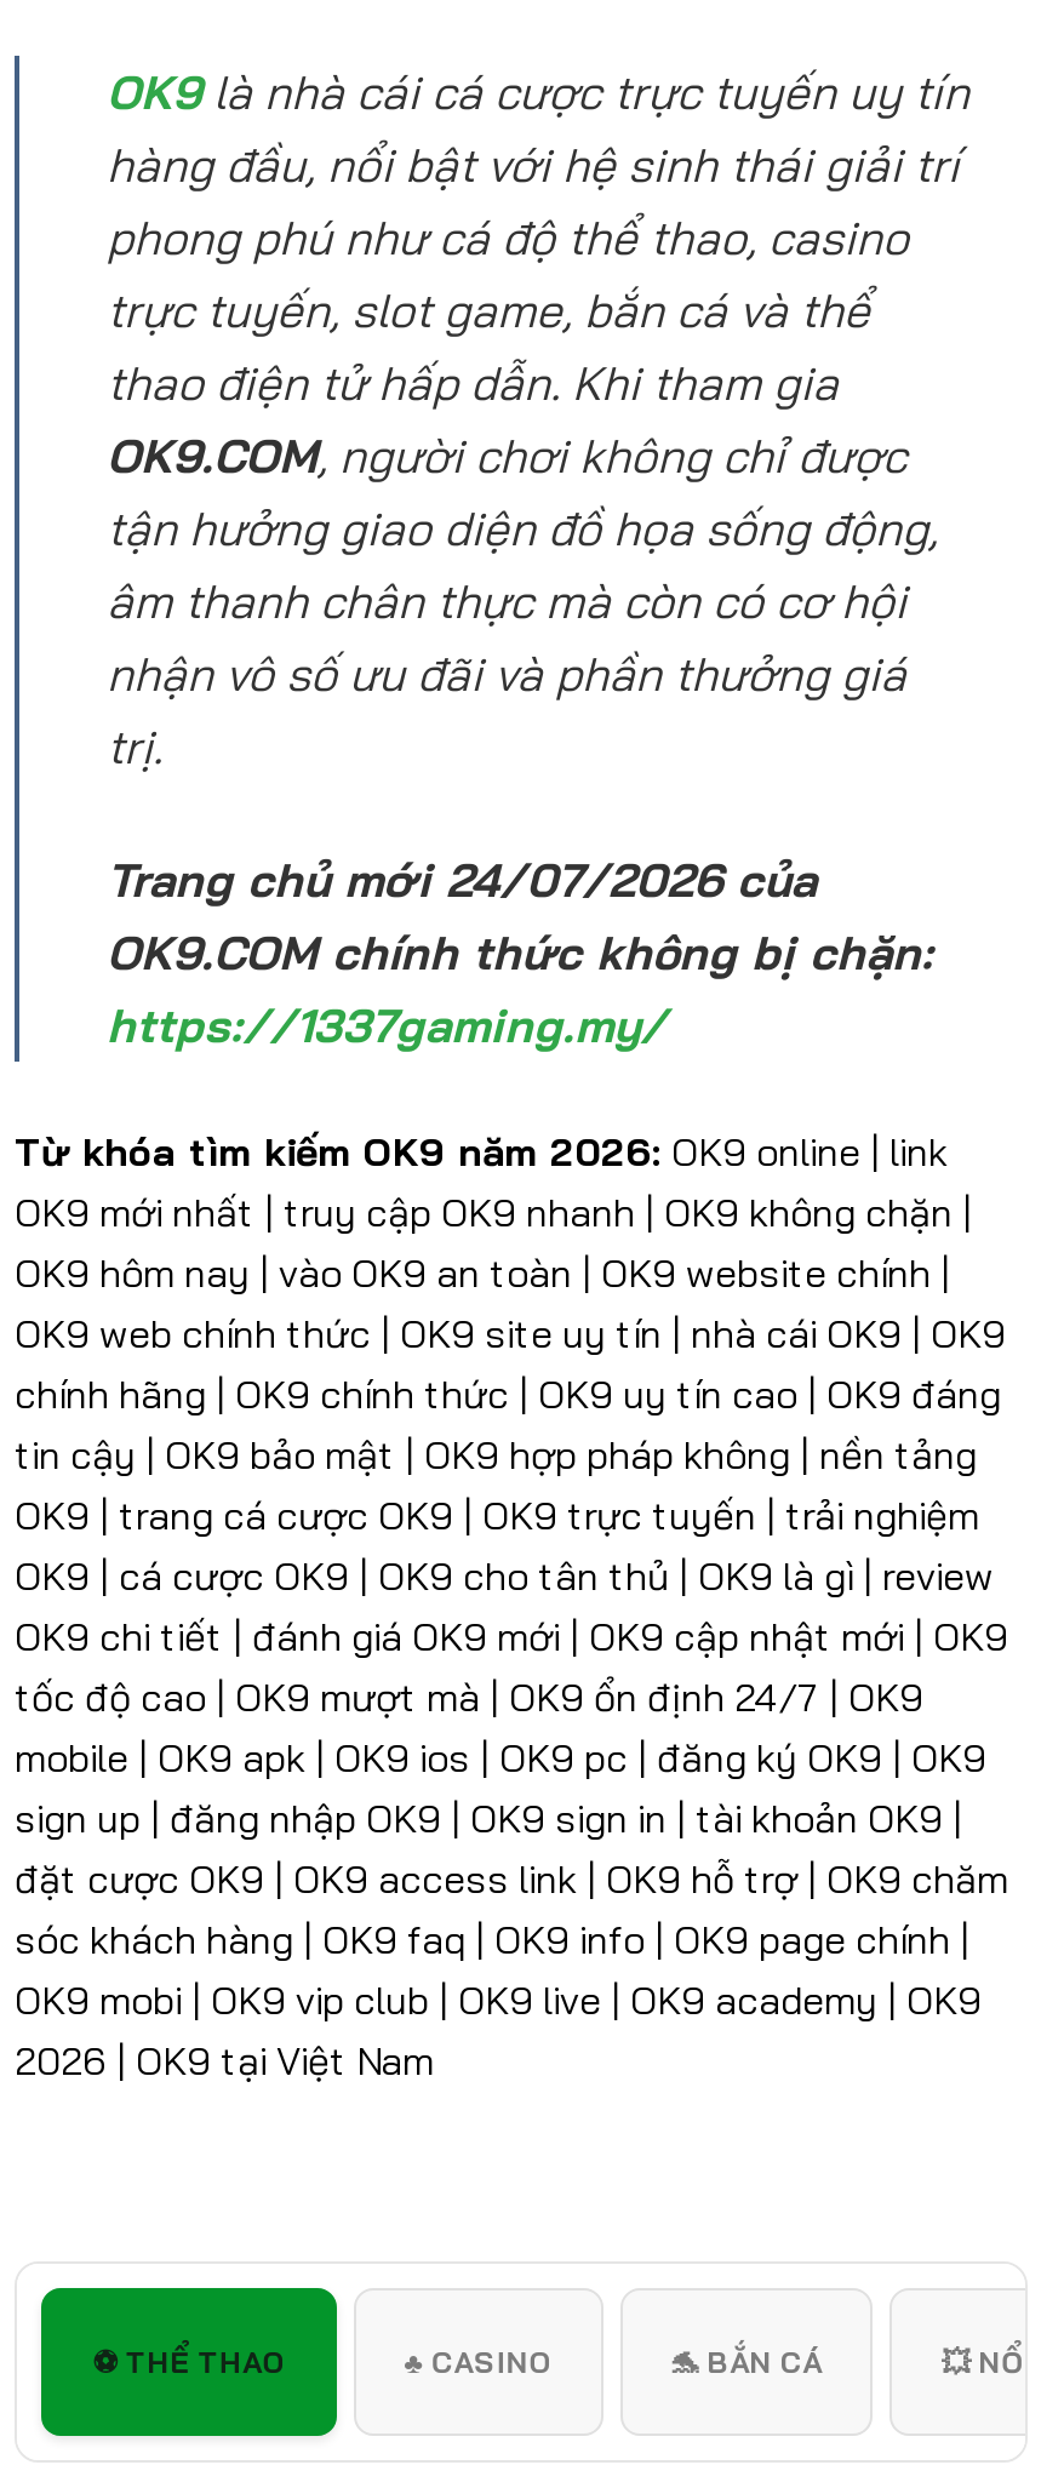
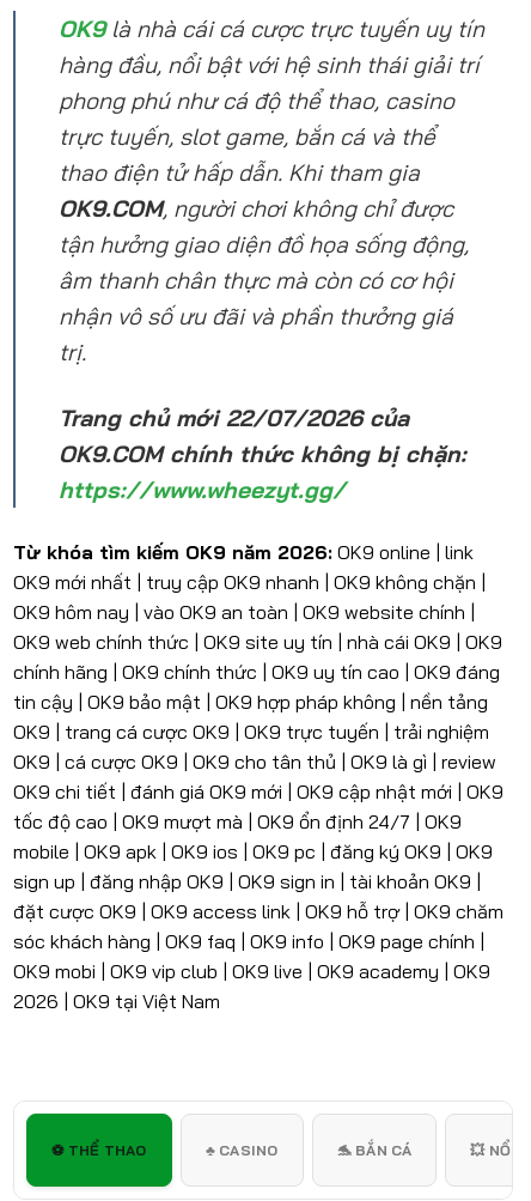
- Trang chủ mới 24/07/2026 của
+ Trang chủ mới 22/07/2026 của

- https://1337gaming.my/
+ https://www.wheezyt.gg/
